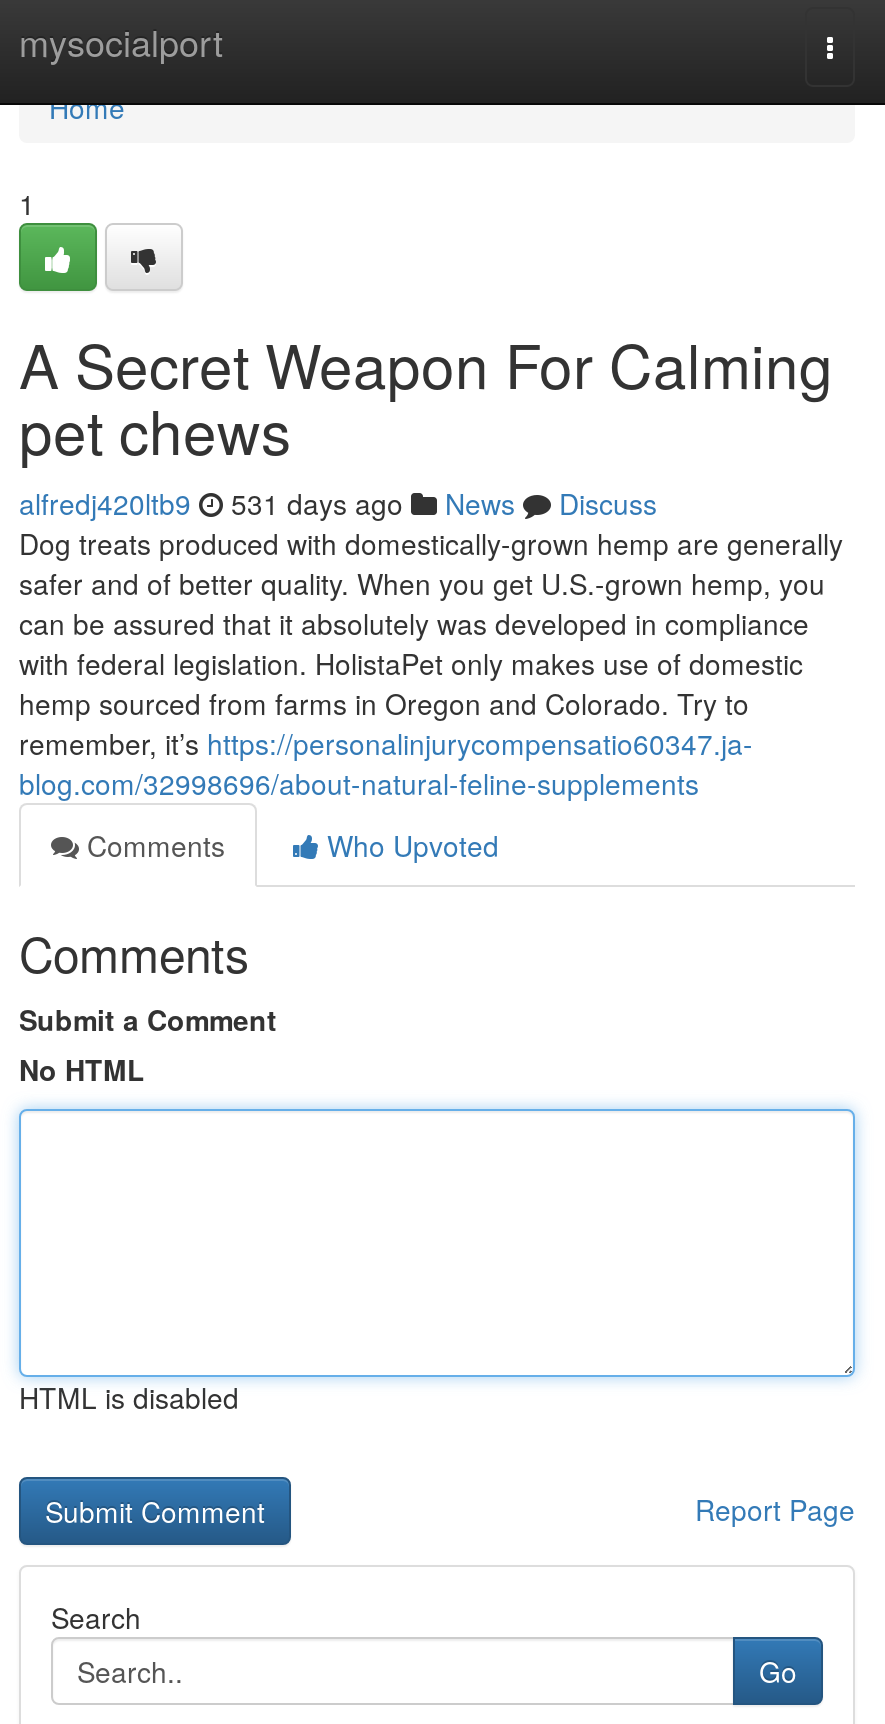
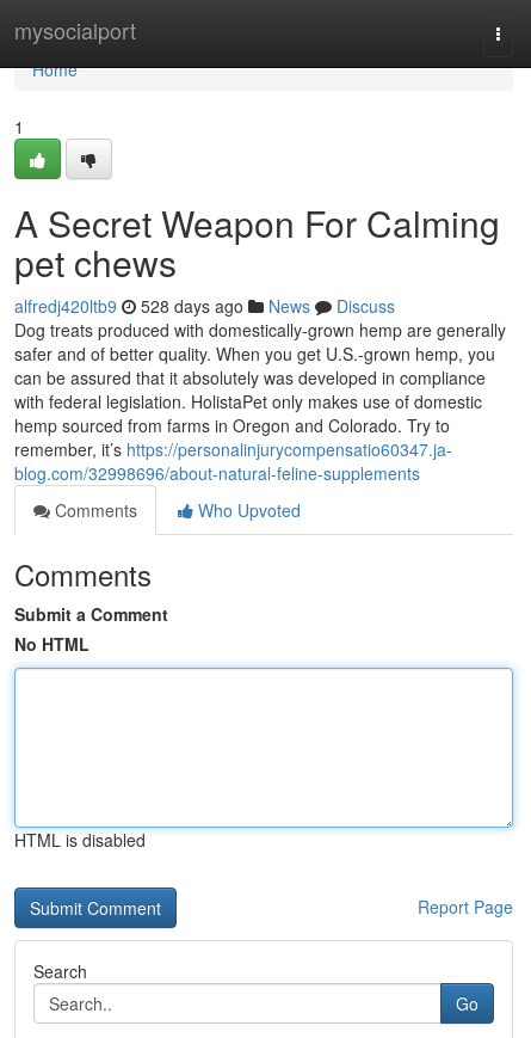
- alfredj420ltb9 531 days ago News Discuss
+ alfredj420ltb9 528 days ago News Discuss
